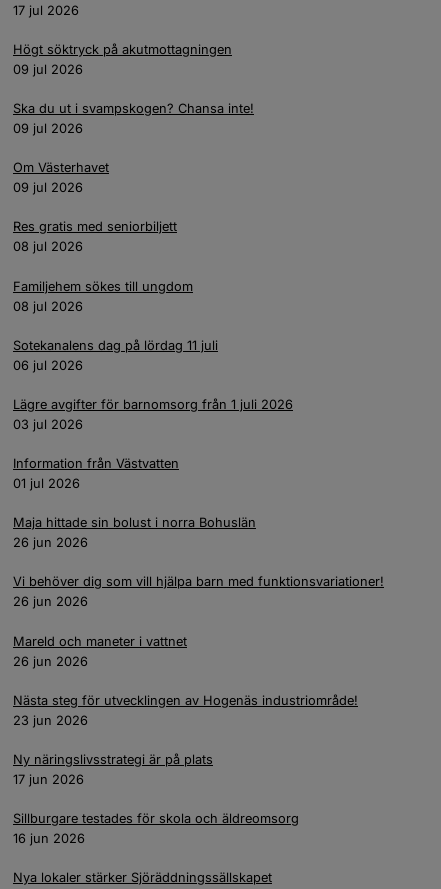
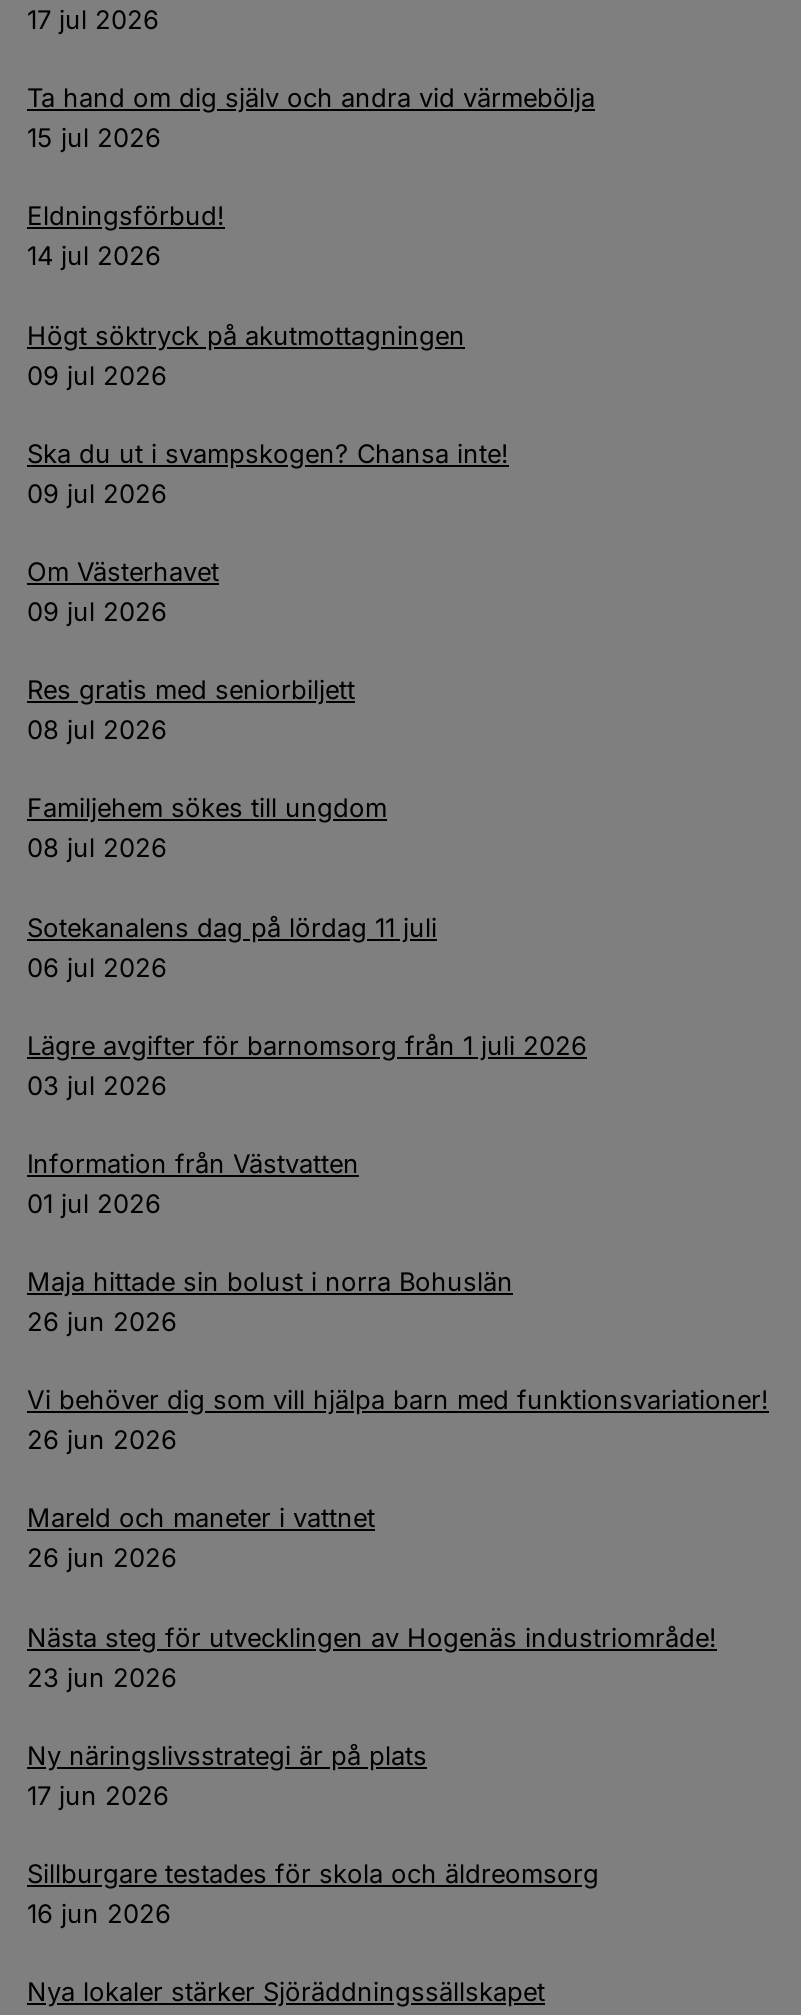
+ Ta hand om dig själv och andra vid värmebölja
+ 15 jul 2026
+ Eldningsförbud!
+ 14 jul 2026
